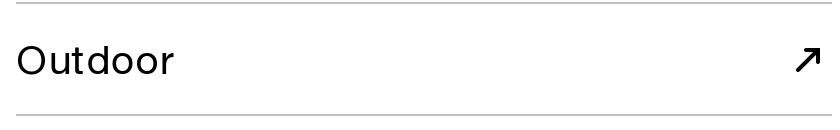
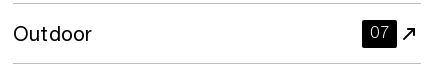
+ 07
